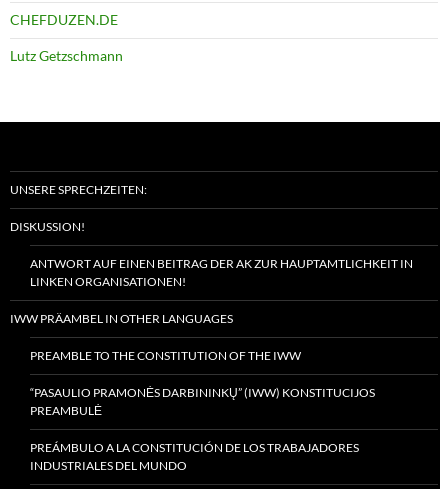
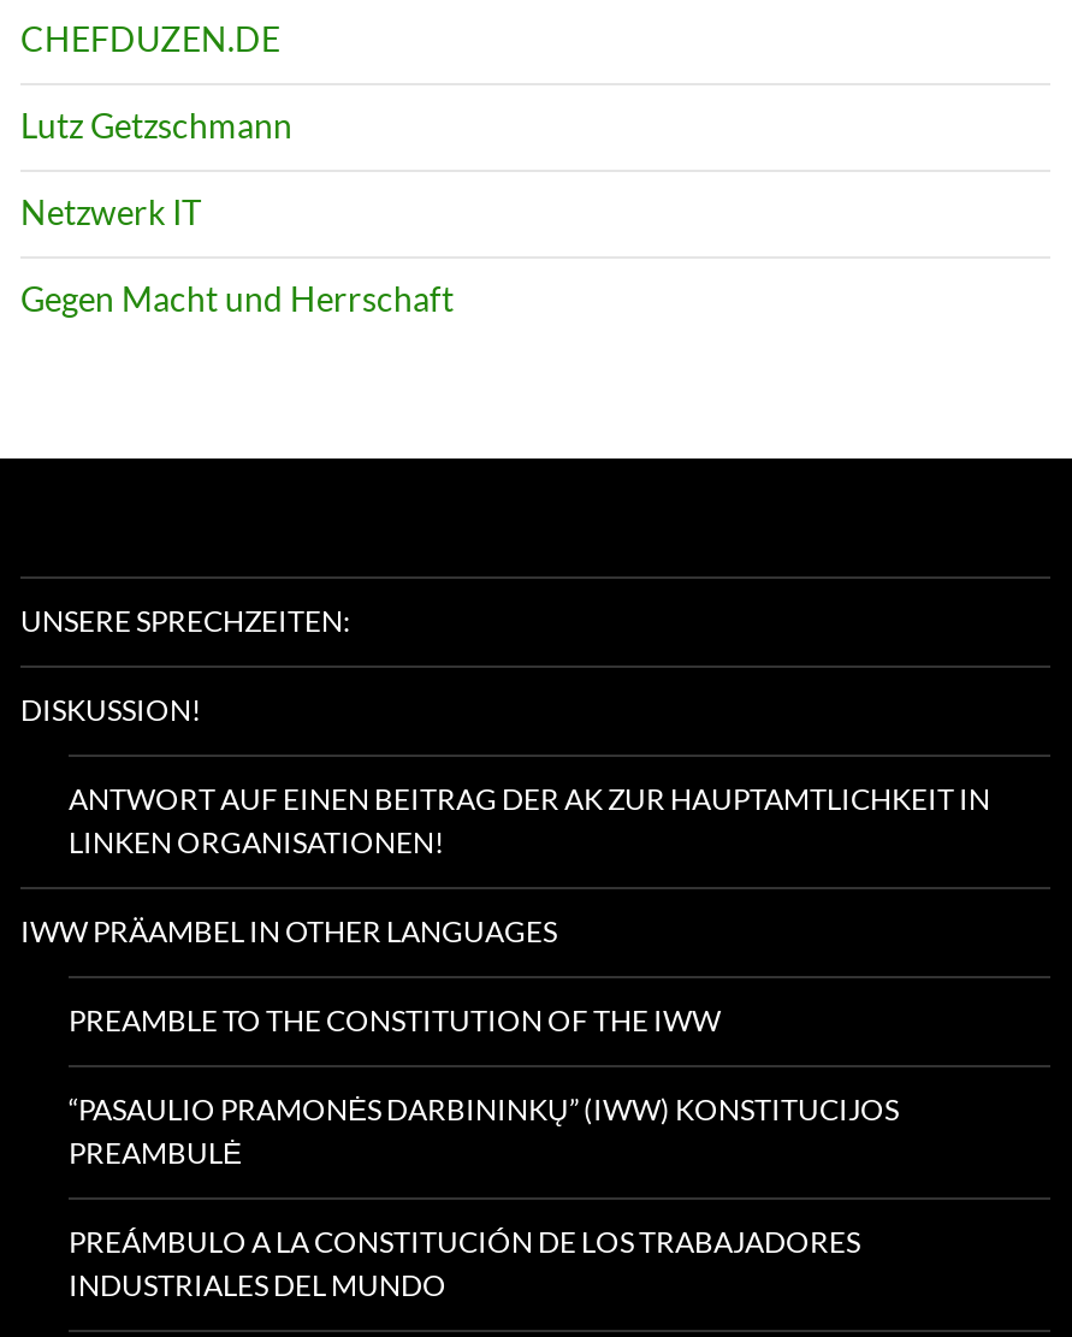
+ Netzwerk IT
+ Gegen Macht und Herrschaft
